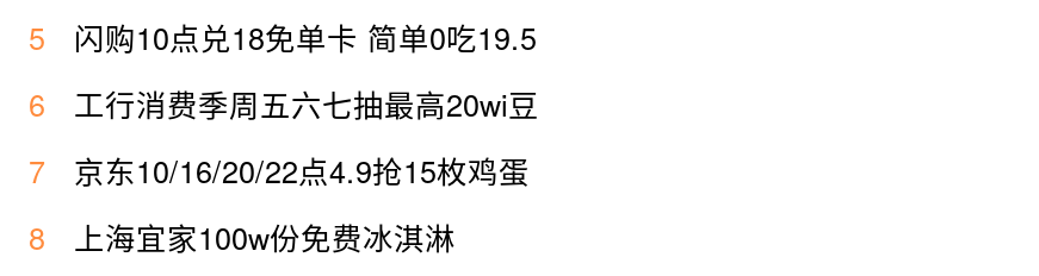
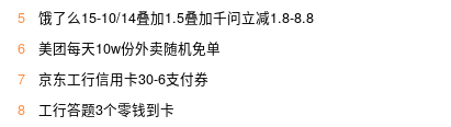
- 闪购10点兑18免单卡 简单0吃19.5
+ 饿了么15-10/14叠加1.5叠加千问立减1.8-8.8

- 工行消费季周五六七抽最高20wi豆
+ 美团每天10w份外卖随机免单

- 京东10/16/20/22点4.9抢15枚鸡蛋
+ 京东工行信用卡30-6支付券

- 上海宜家100w份免费冰淇淋
+ 工行答题3个零钱到卡
